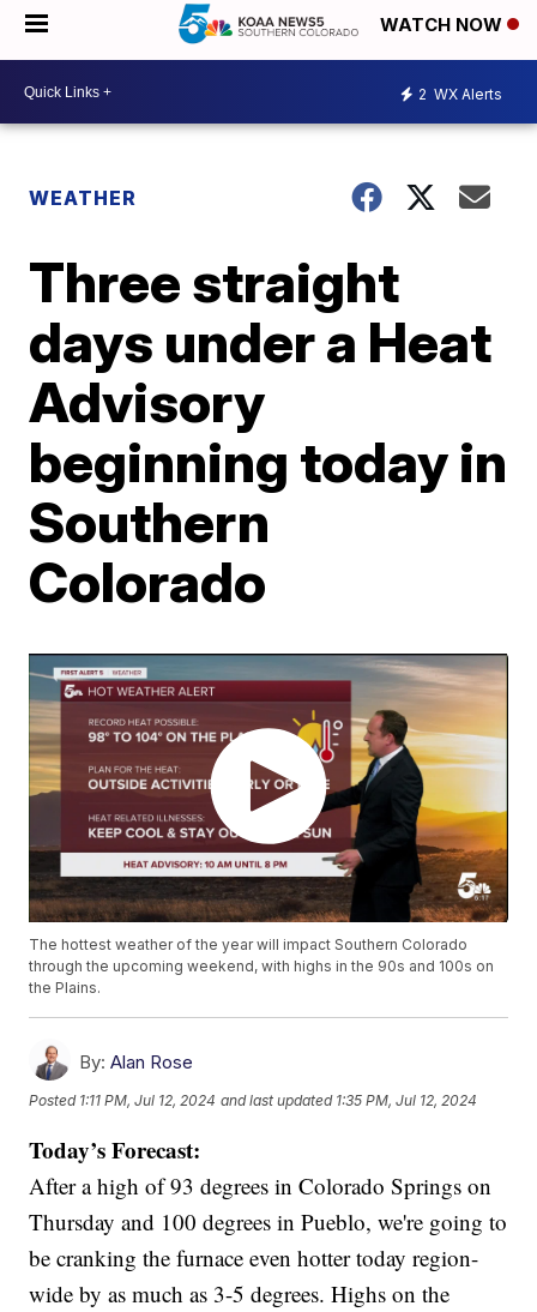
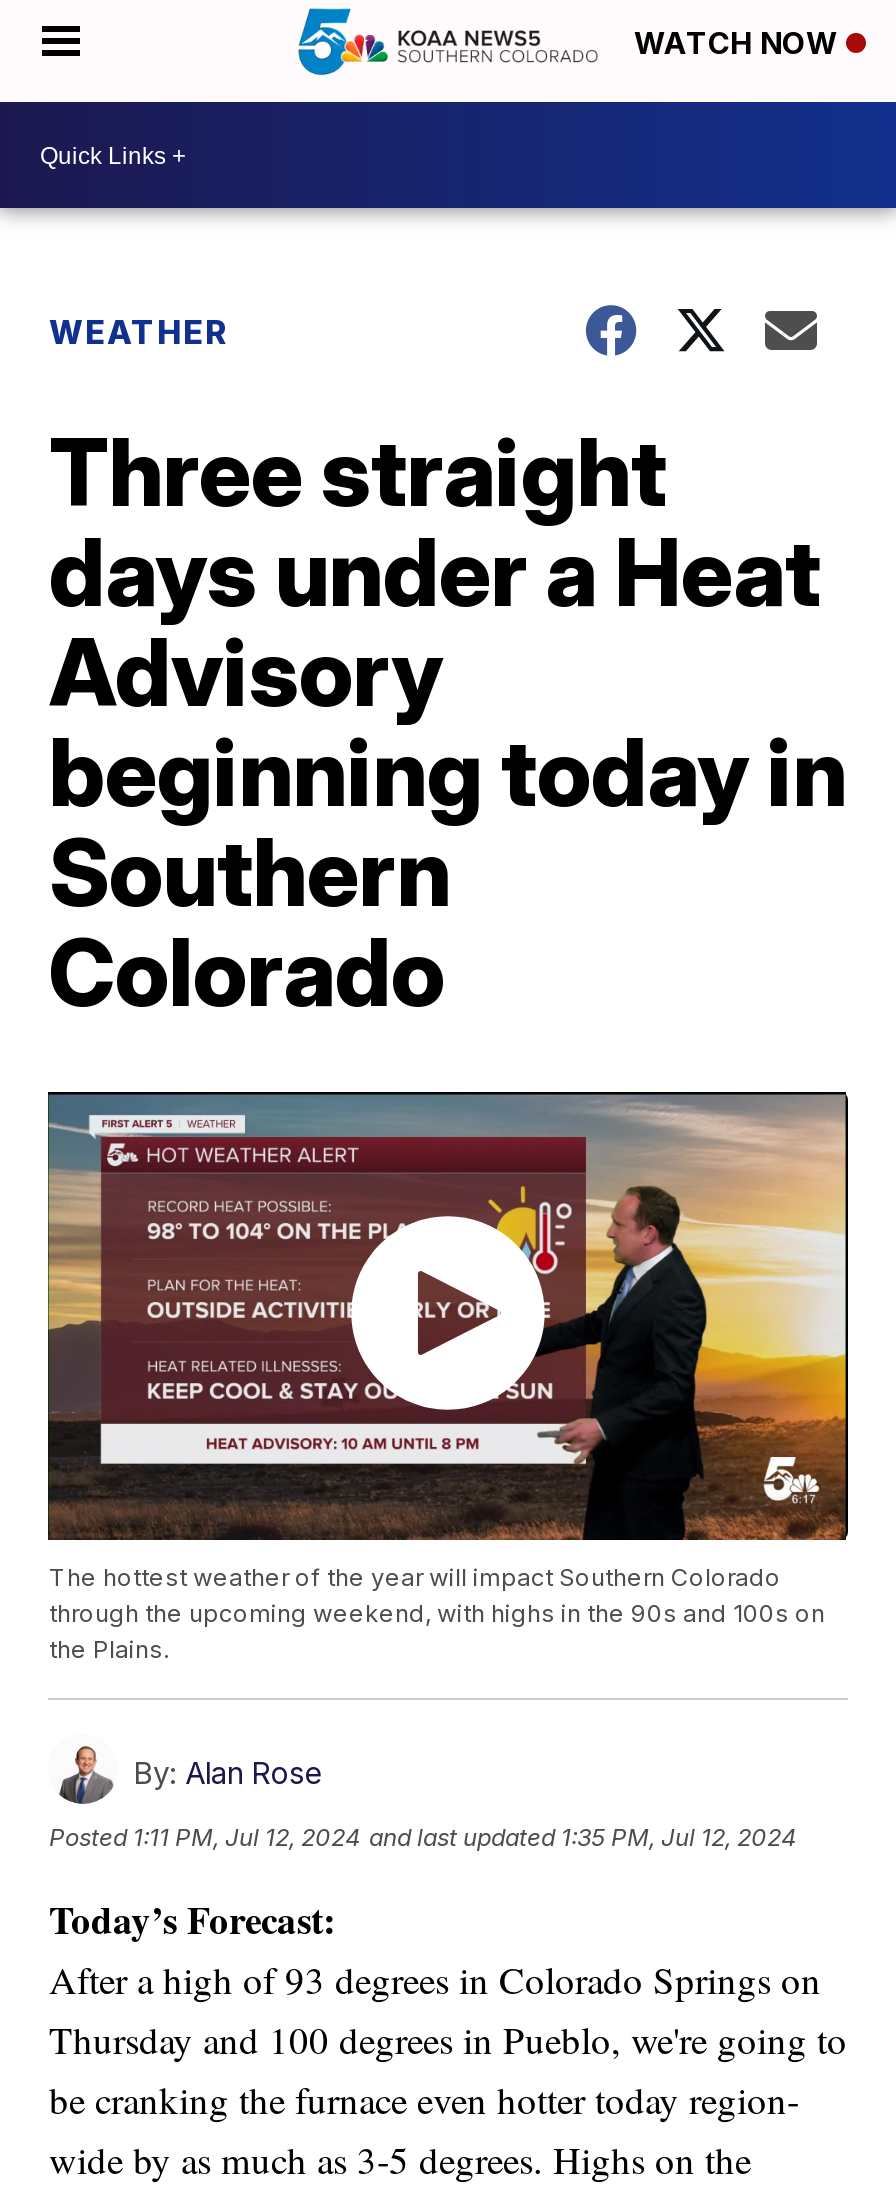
- 2 WX Alerts
